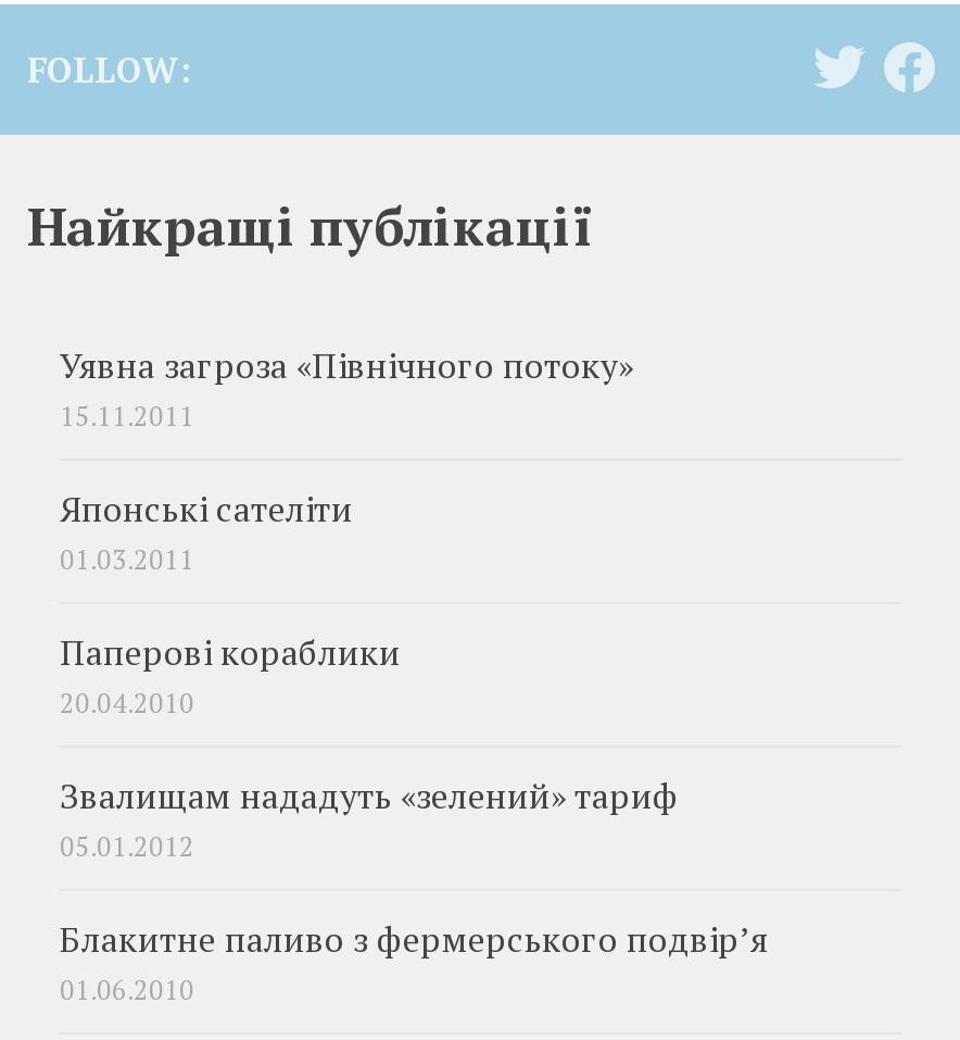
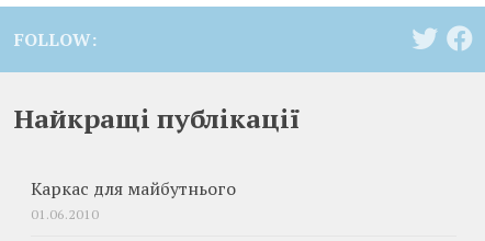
- Уявна загроза «Північного потоку»
- 15.11.2011
- Японські сателіти
- 01.03.2011
- Паперові кораблики
- 20.04.2010
- Звалищам нададуть «зелений» тариф
- 05.01.2012
- Блакитне паливо з фермерського подвір’я
+ Каркас для майбутнього
